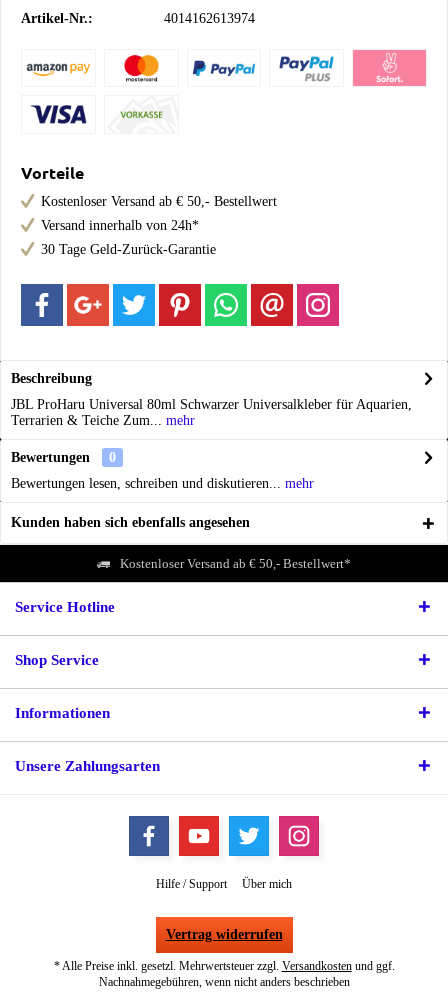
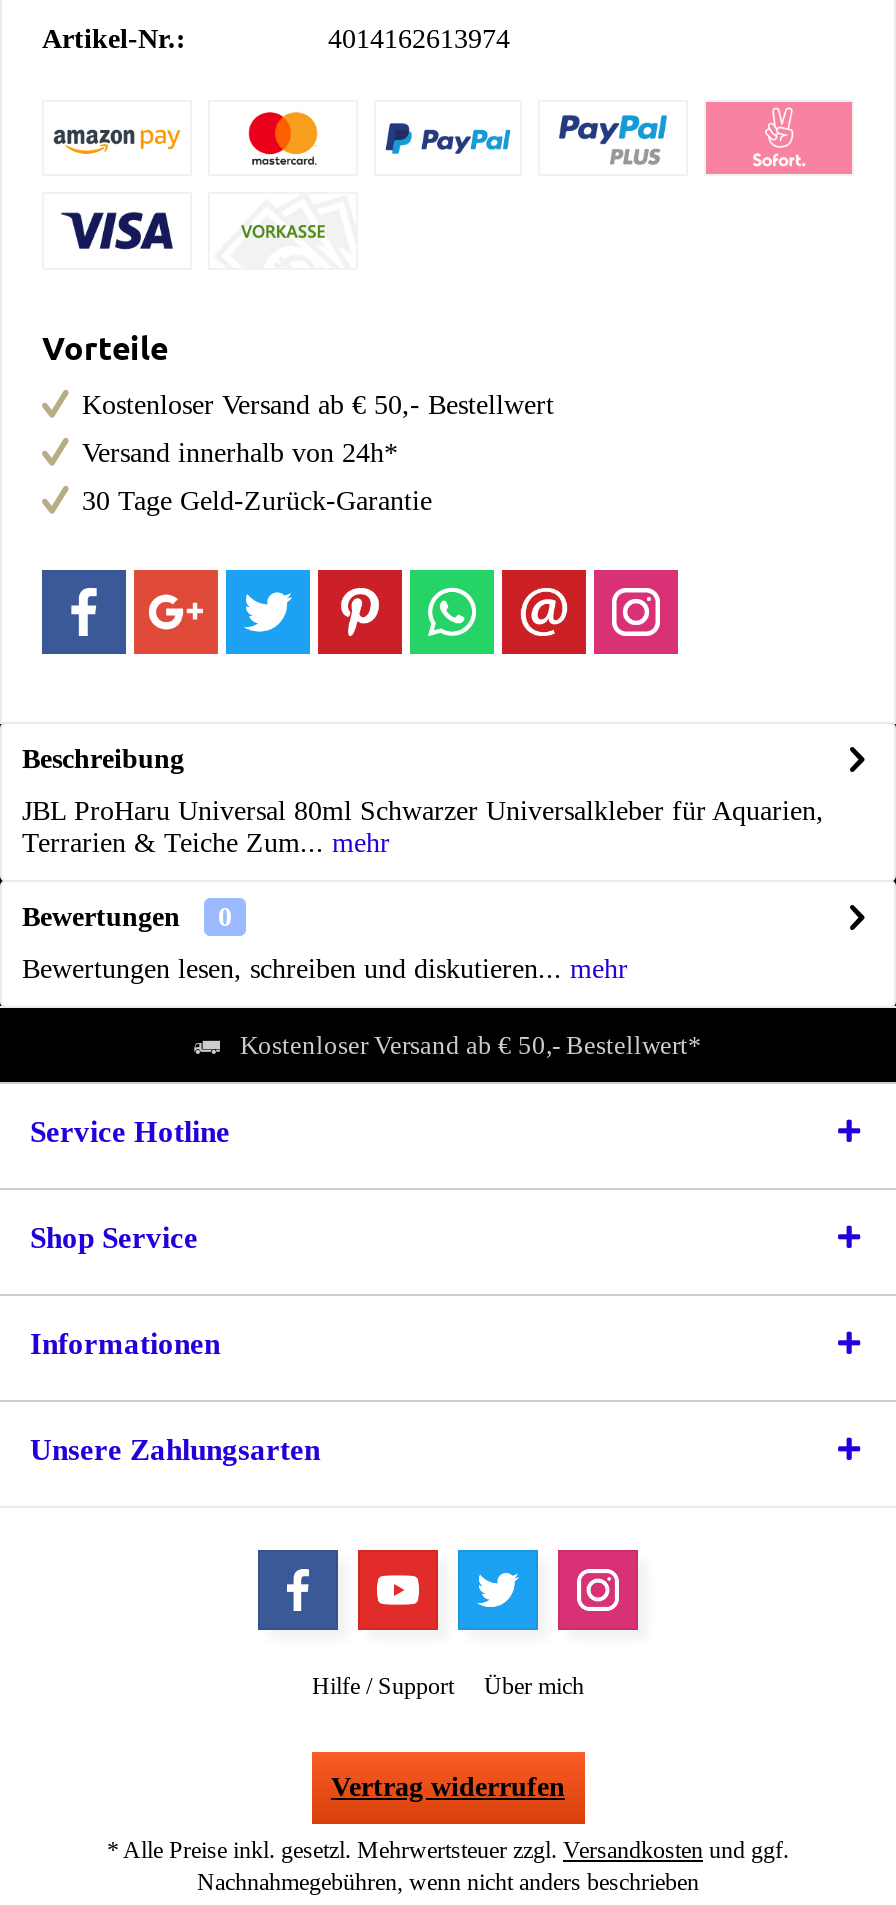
- Kunden haben sich ebenfalls angesehen
